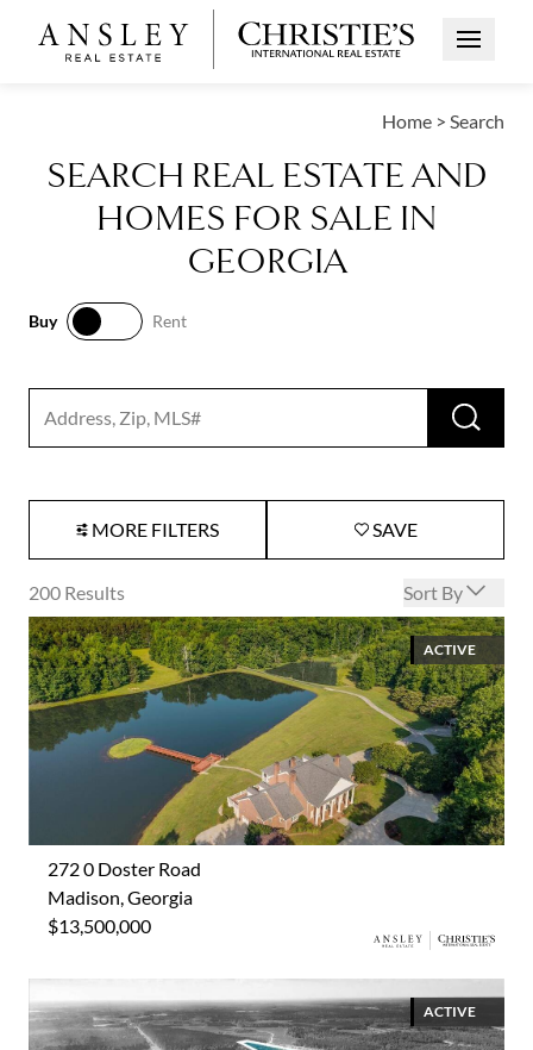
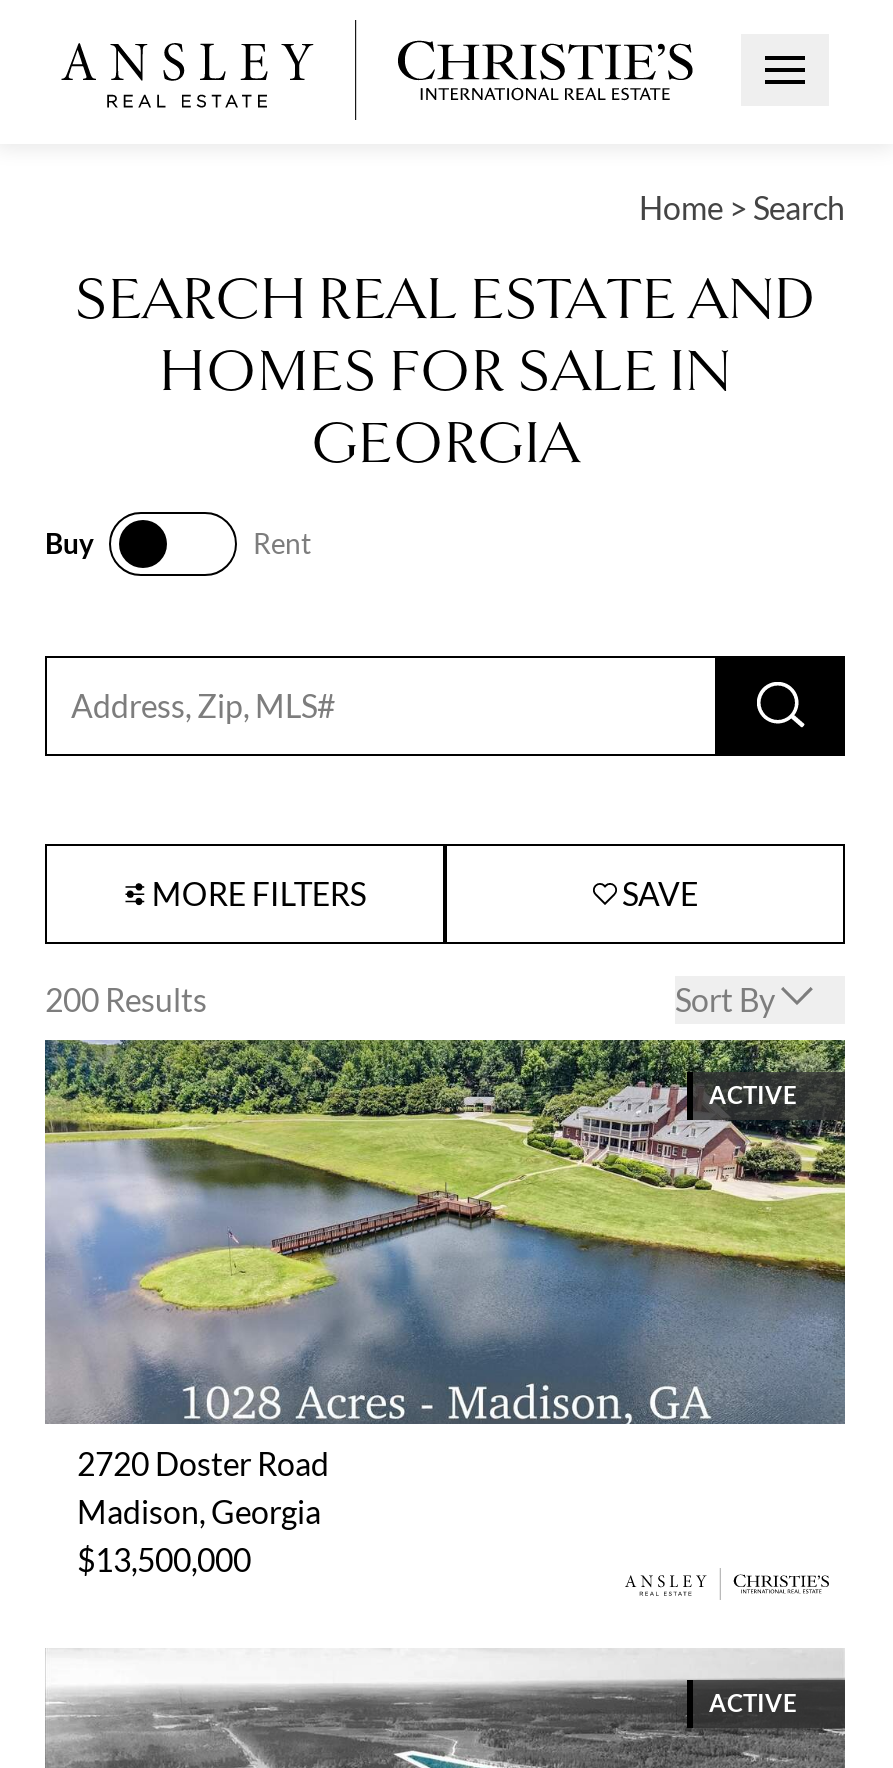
- [image]
- 272 0 Doster Road
+ [image]
+ 2720 Doster Road
